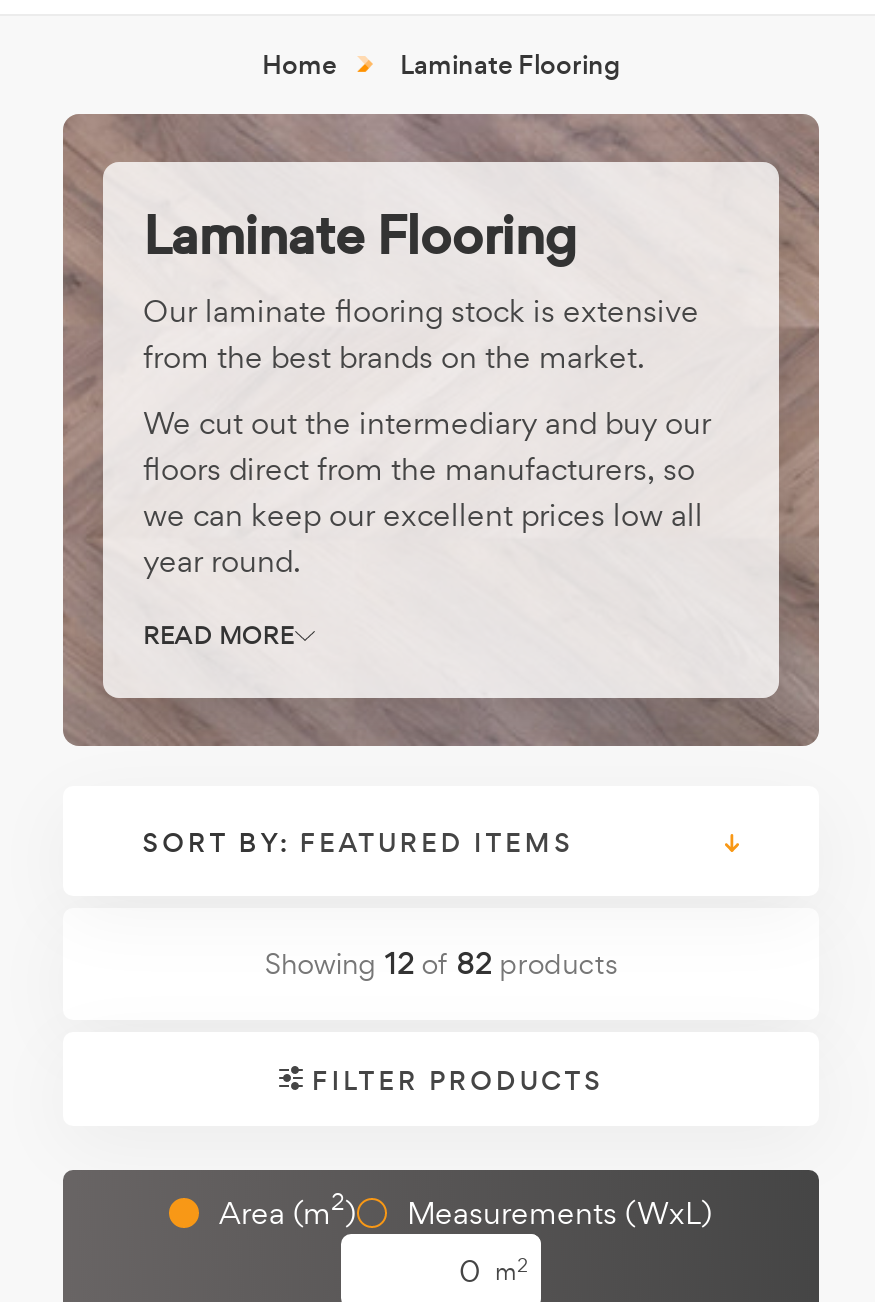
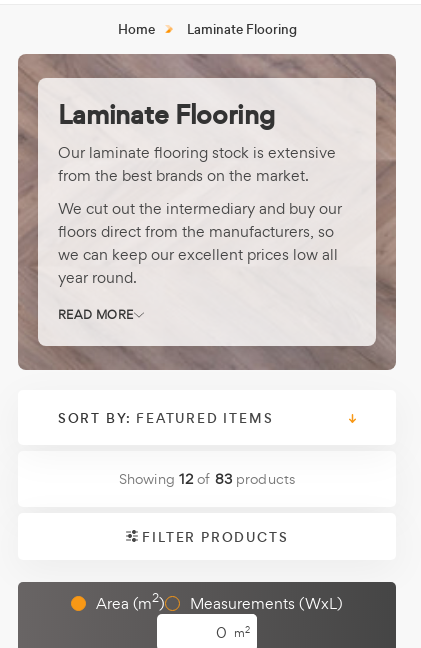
- Showing 12 of 82 products
+ Showing 12 of 83 products
